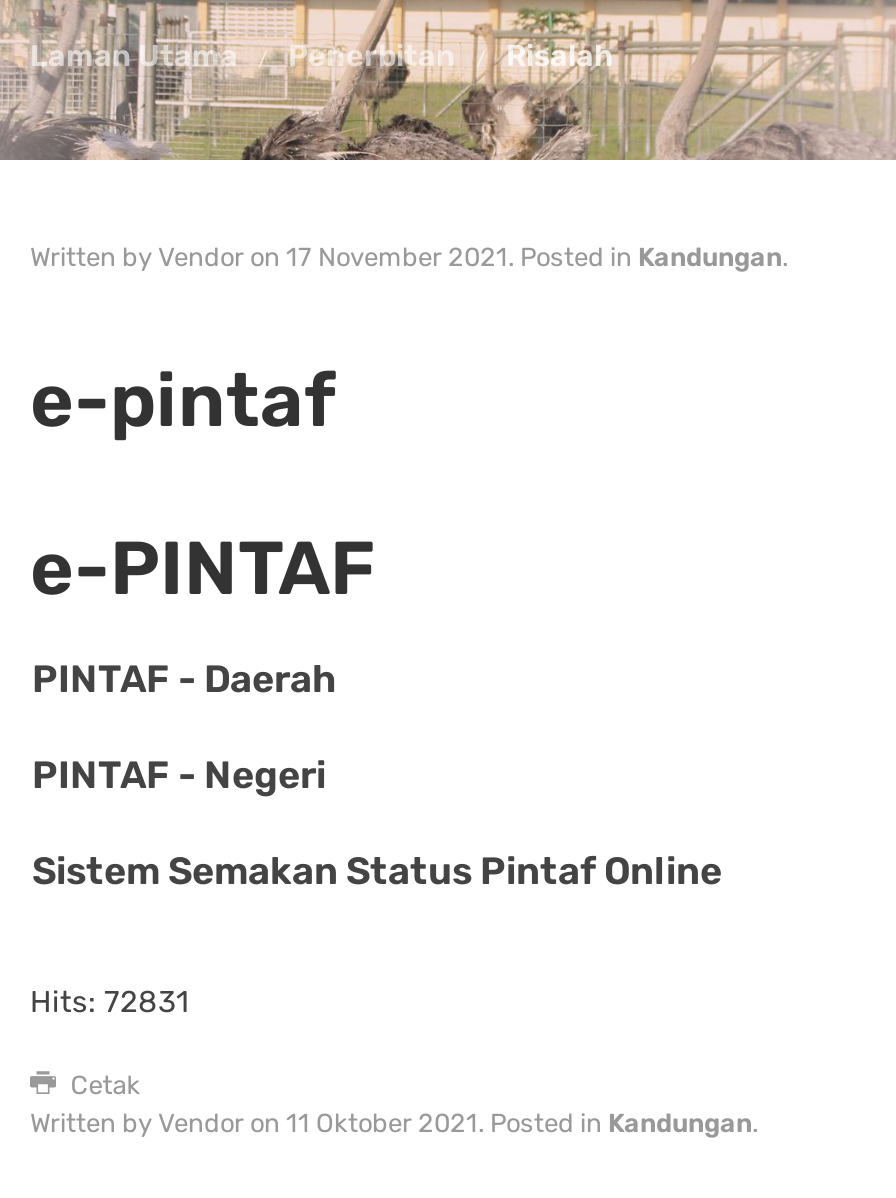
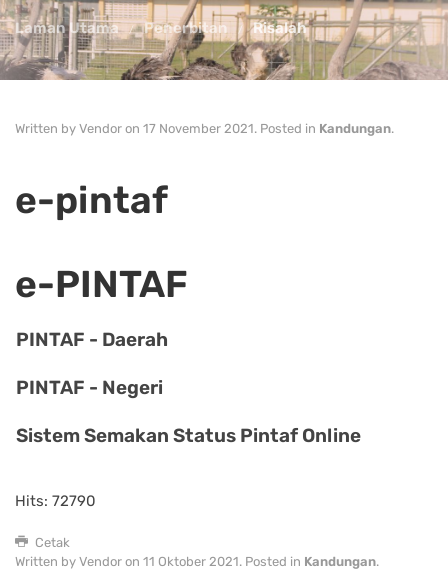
- Hits: 72831
+ Hits: 72790
